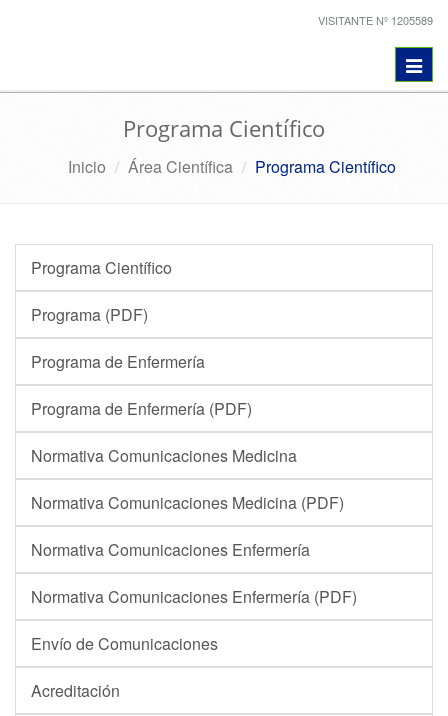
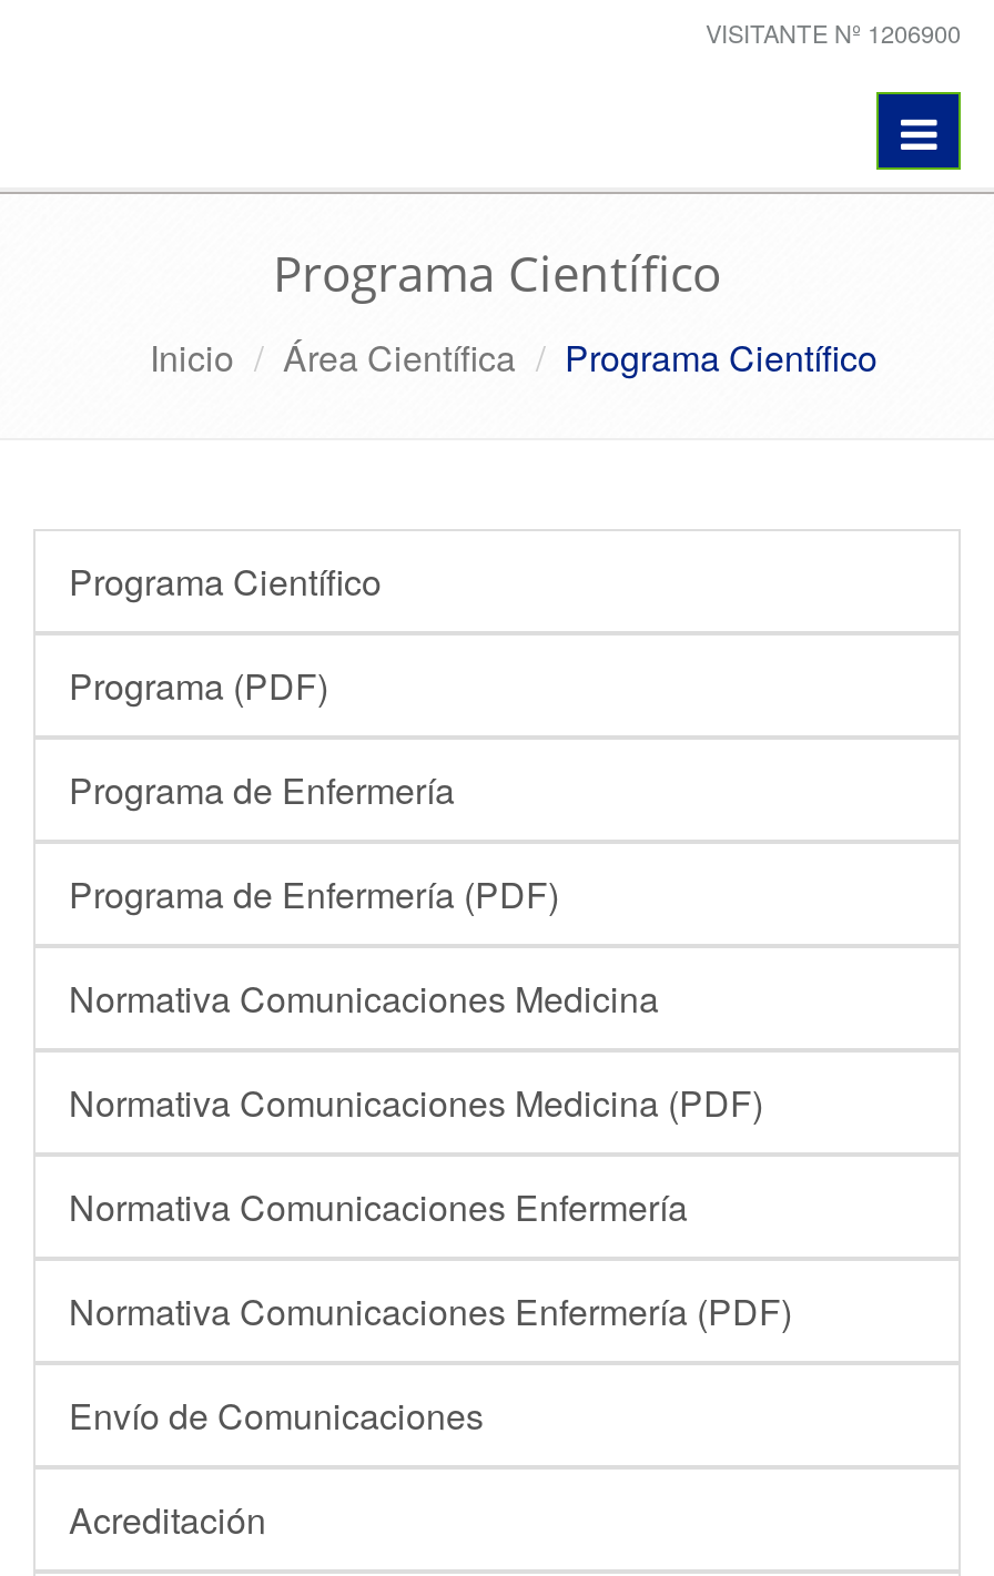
- VISITANTE Nº 1205589
+ VISITANTE Nº 1206900
